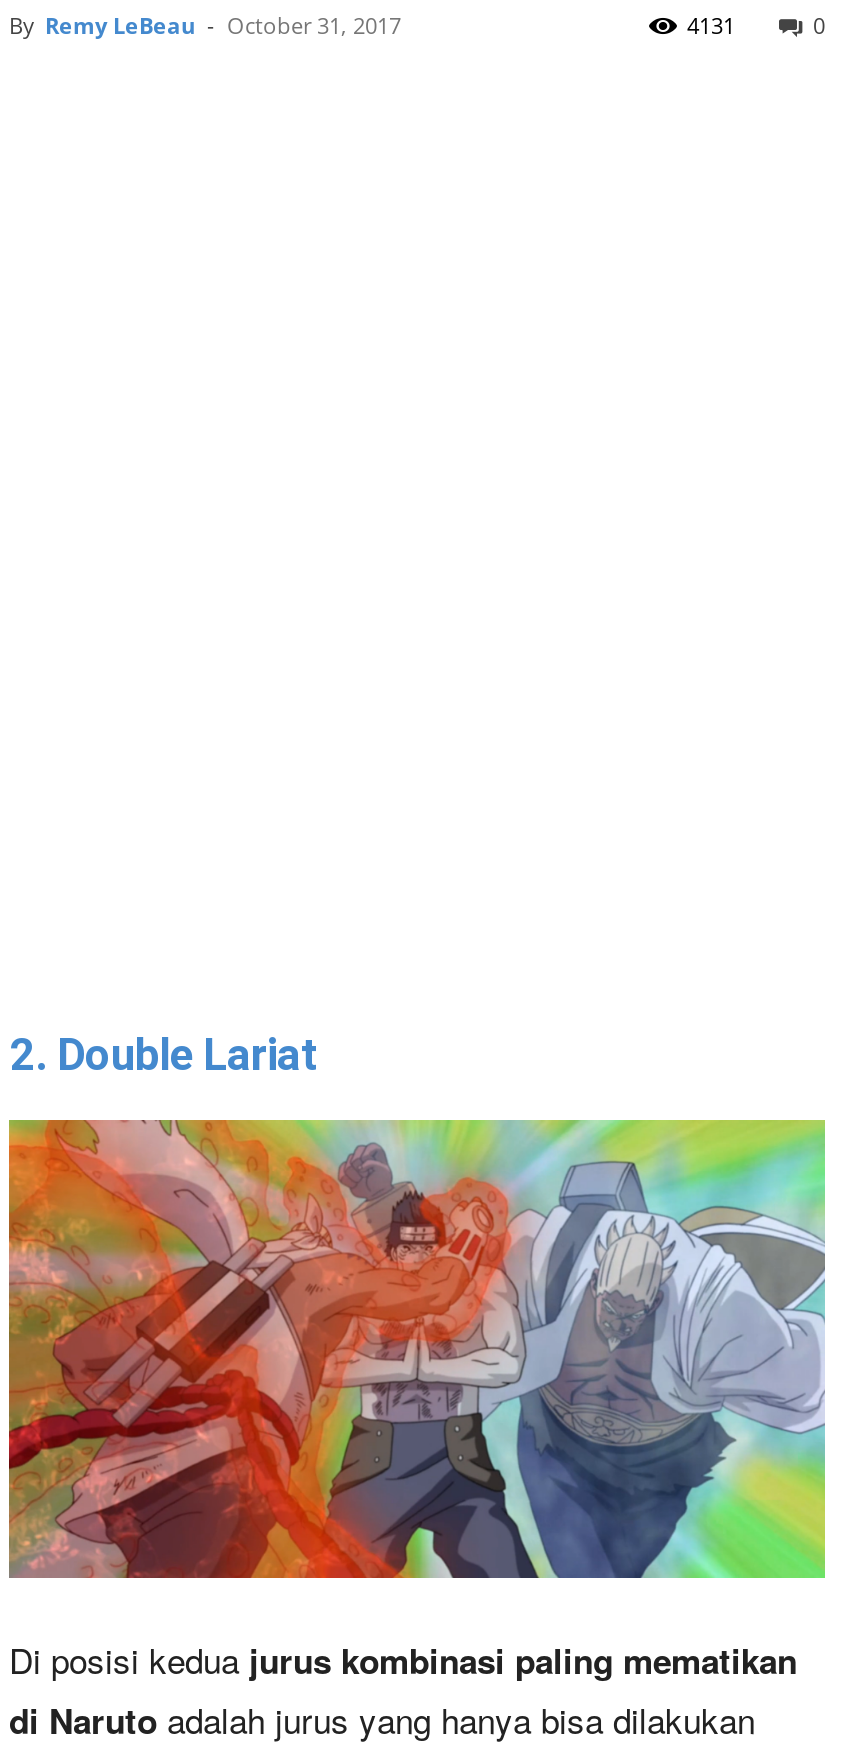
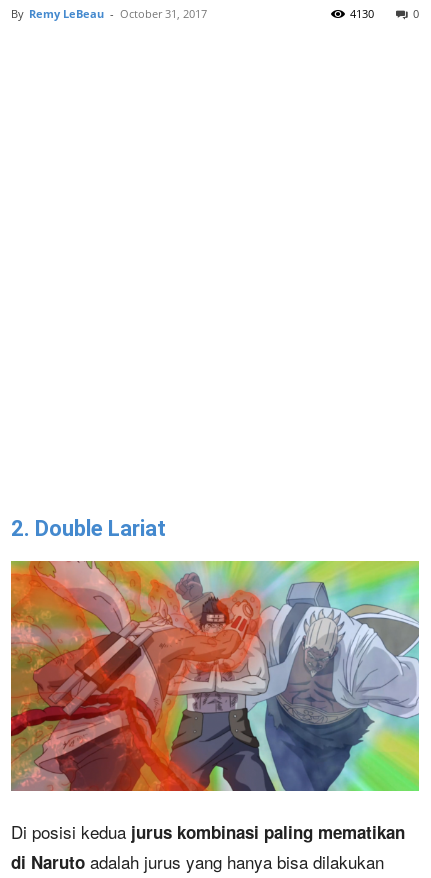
- 4131
+ 4130
